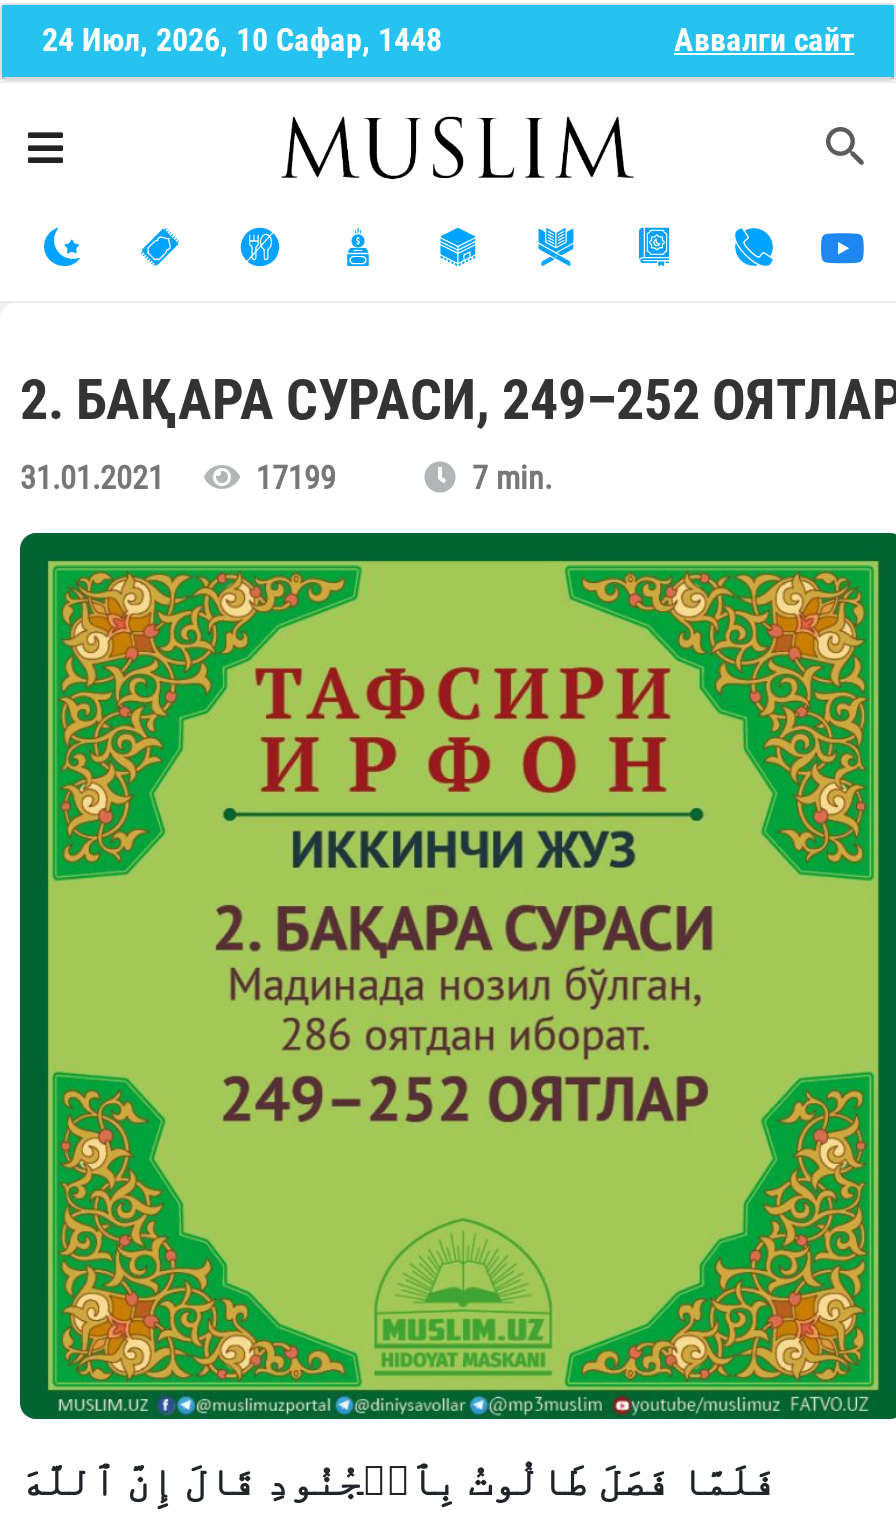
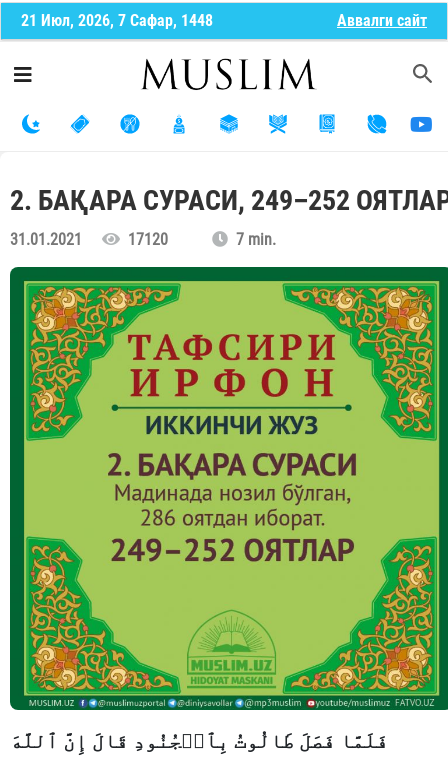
- 24 Июл, 2026, 10 Сафар, 1448
+ 21 Июл, 2026, 7 Сафар, 1448

- 31.01.2021 17199
+ 31.01.2021 17120
